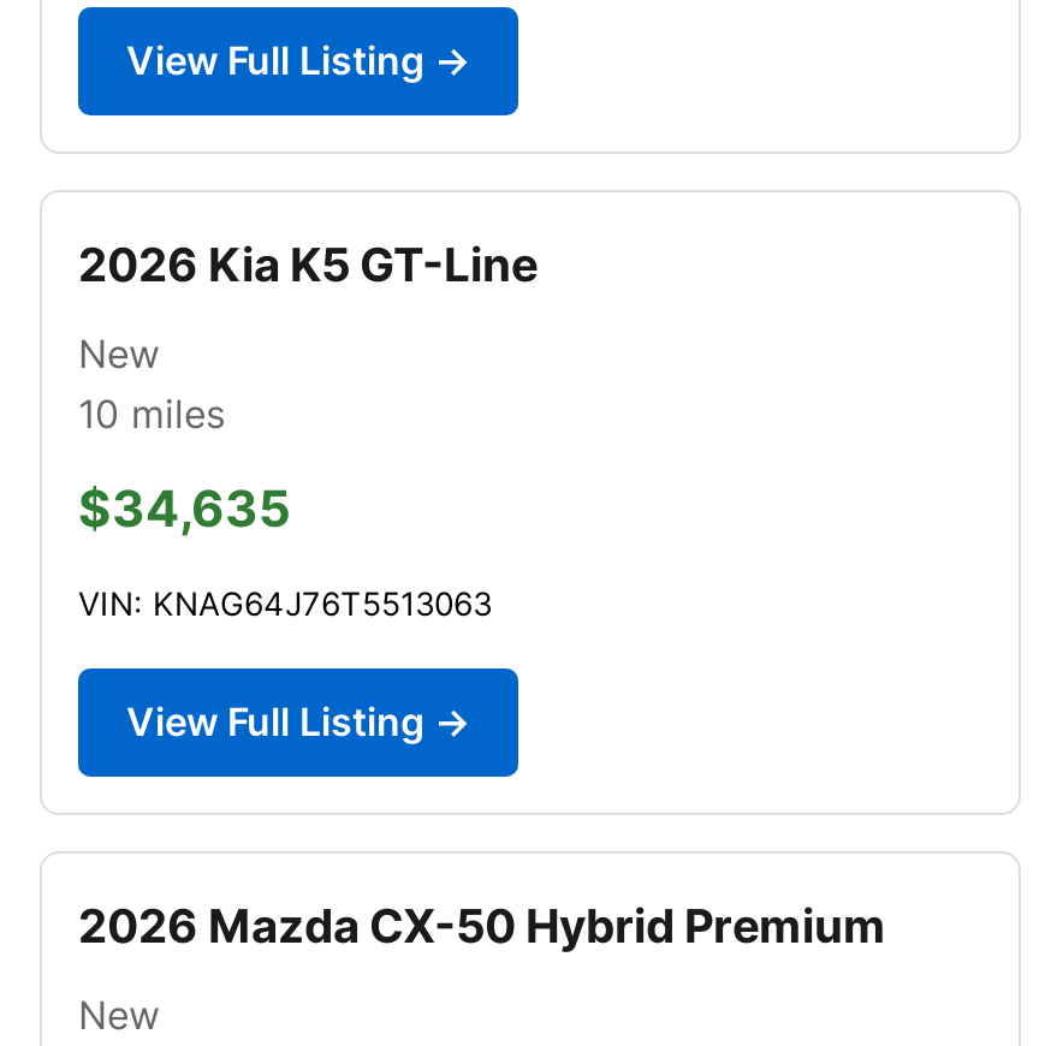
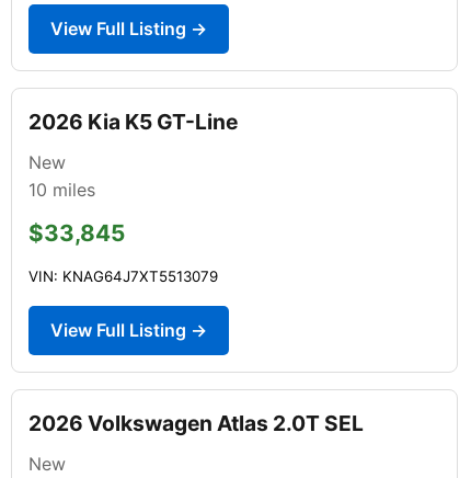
- $34,635
+ $33,845

- VIN: KNAG64J76T5513063
+ VIN: KNAG64J7XT5513079

- 2026 Mazda CX-50 Hybrid Premium
+ 2026 Volkswagen Atlas 2.0T SEL
